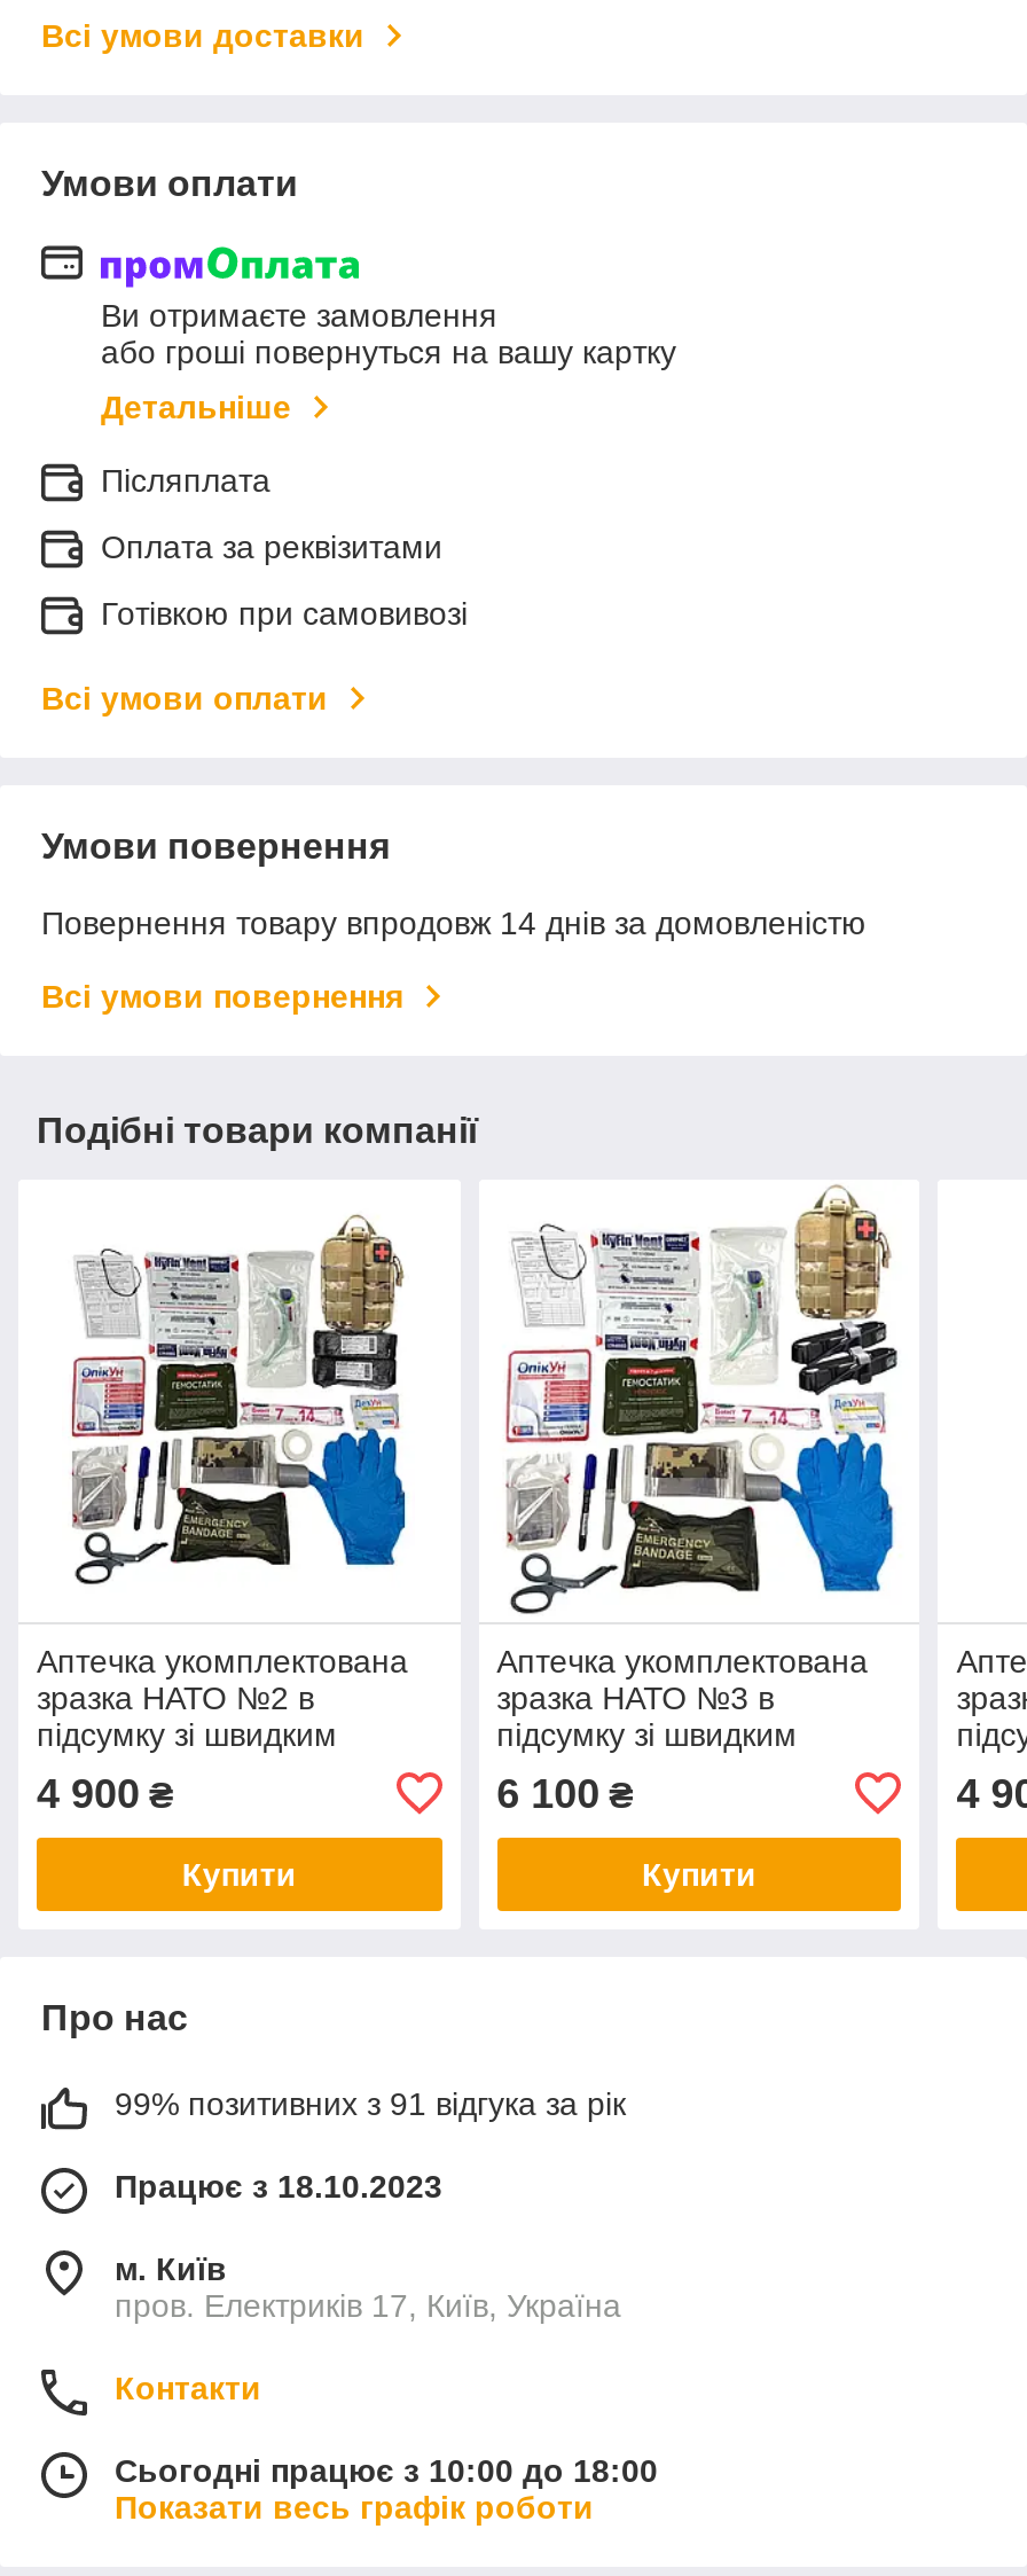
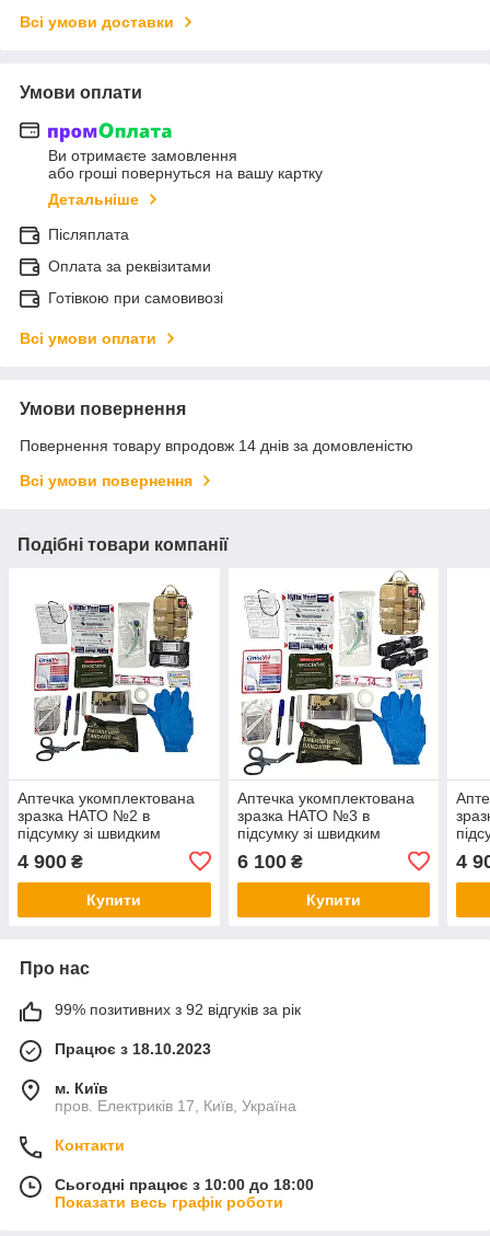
- 99% позитивних з 91 відгука за рік
+ 99% позитивних з 92 відгуків за рік
